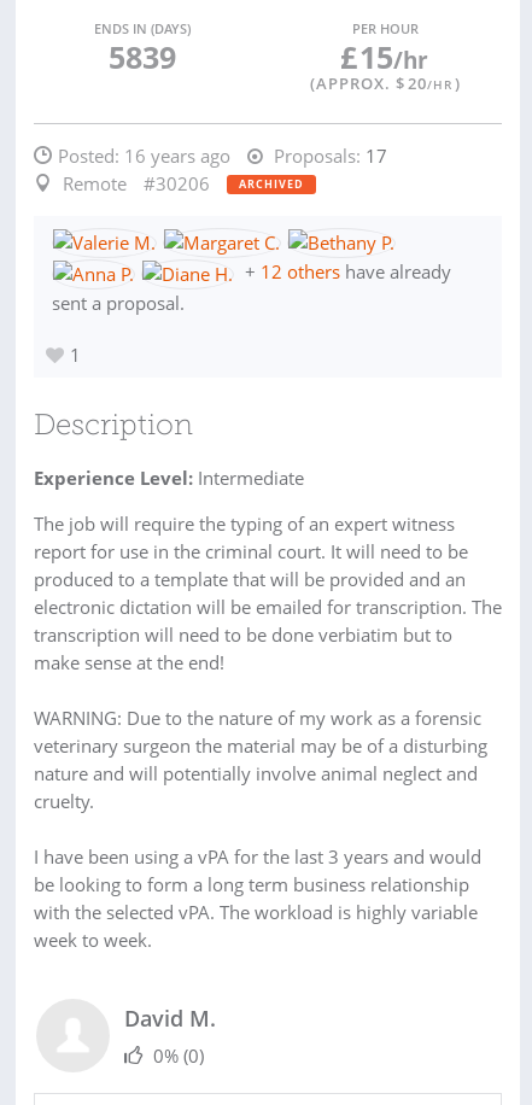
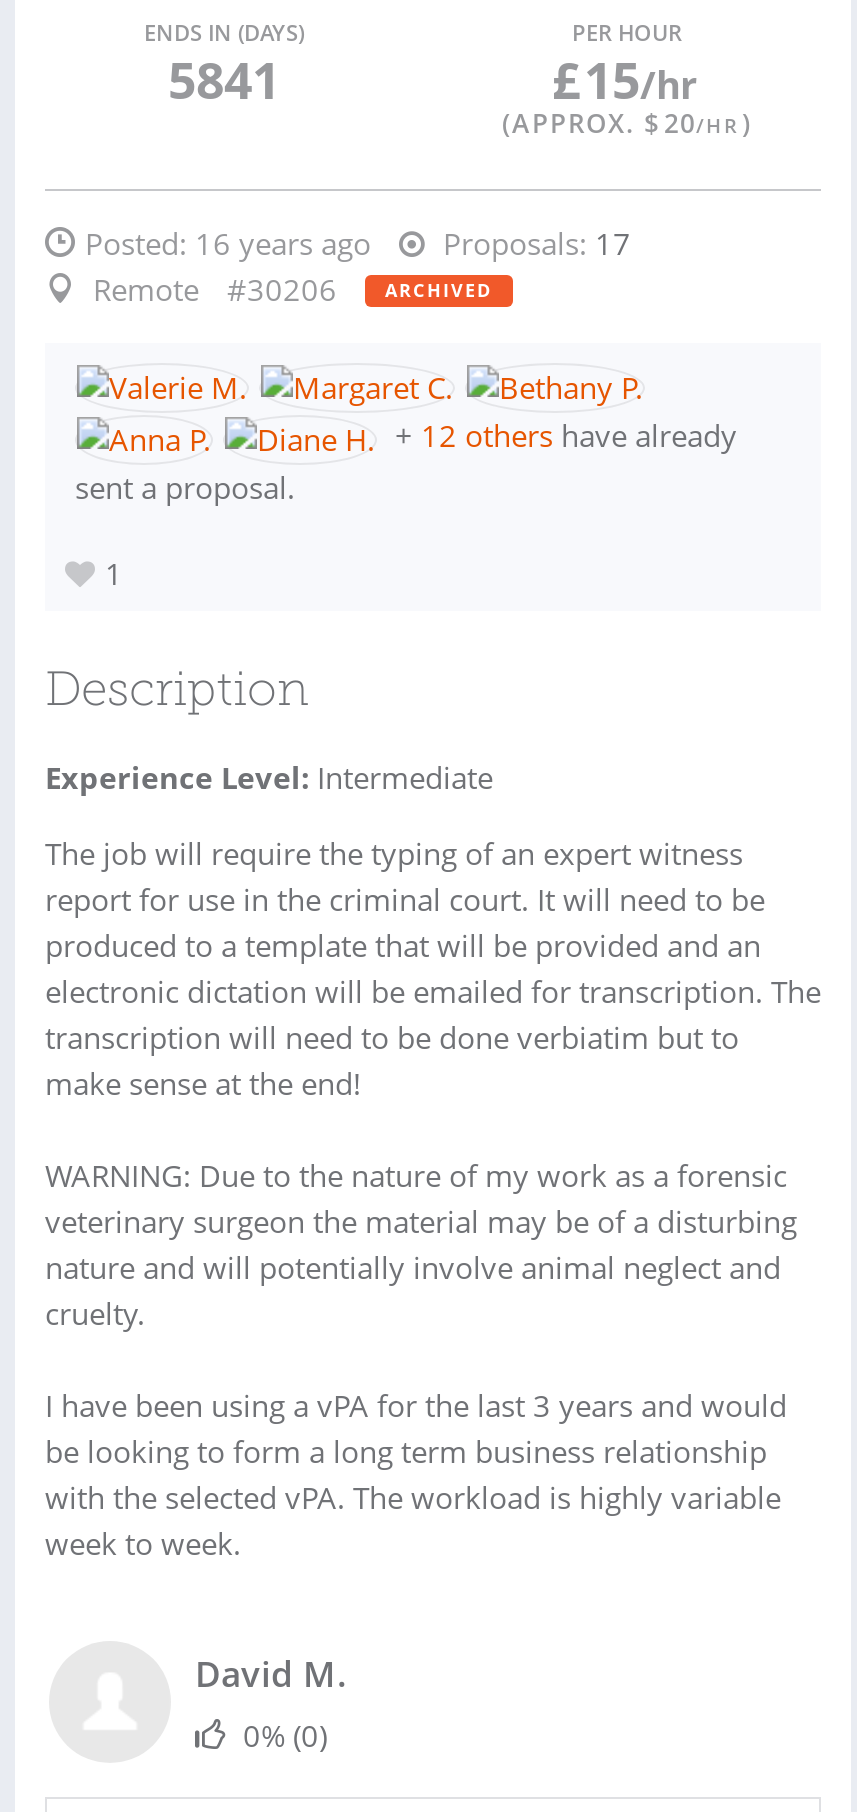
- 5839
+ 5841
